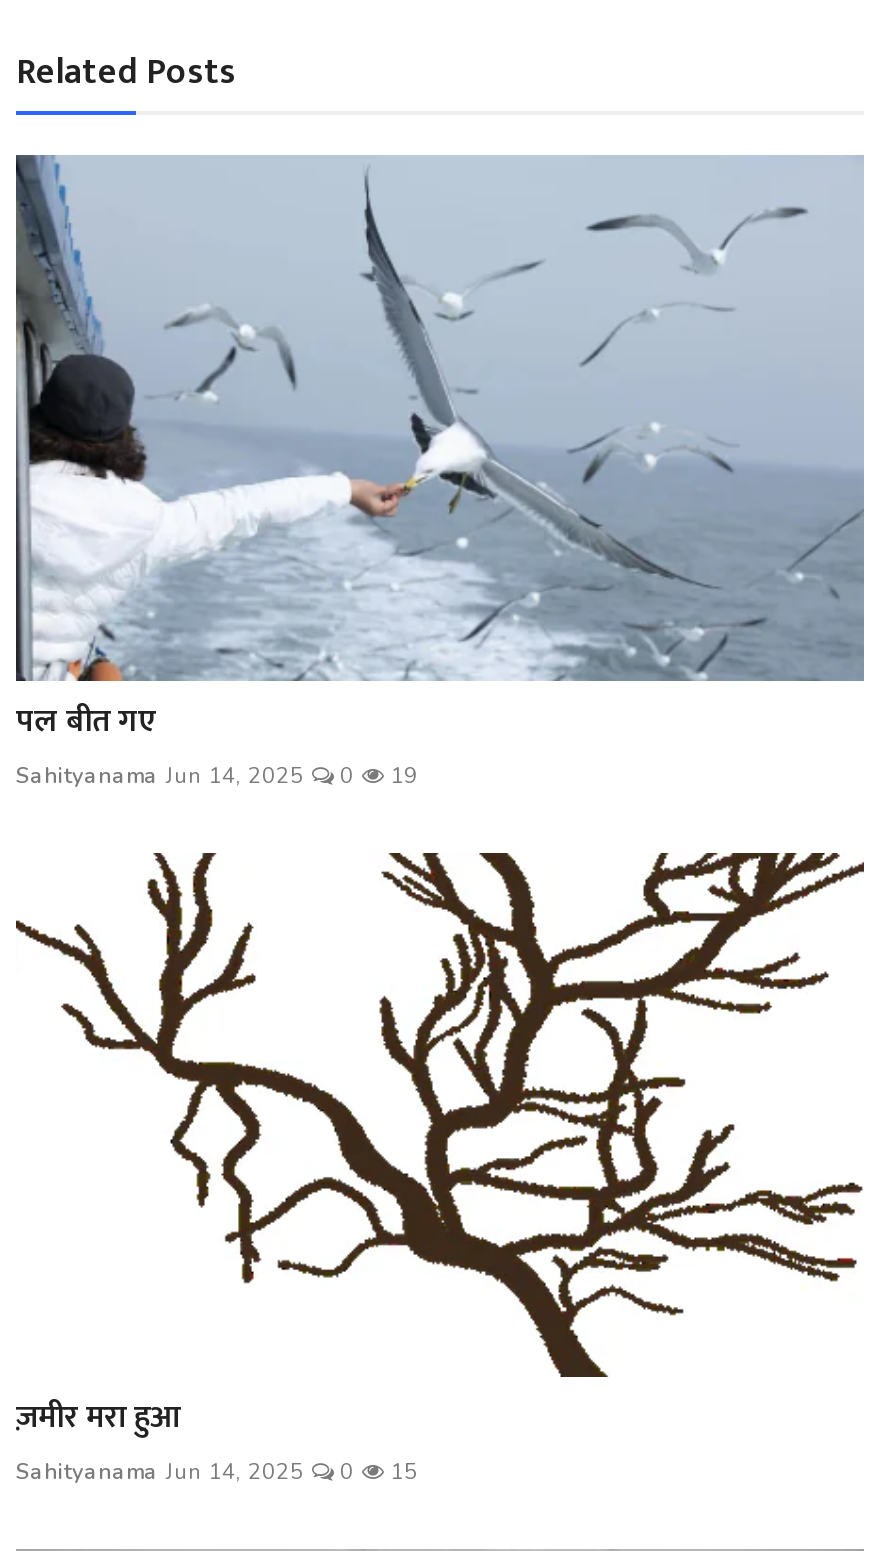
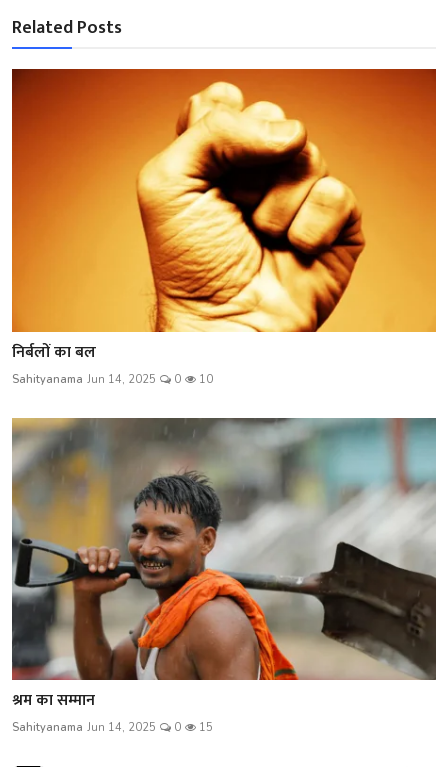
- [image]
- पल बीत गए
+ [image]
+ निर्बलों का बल

- Sahityanama Jun 14, 2025 0 19
+ Sahityanama Jun 14, 2025 0 10

- [image]
- ज़मीर मरा हुआ
+ [image]
+ श्रम का सम्मान
